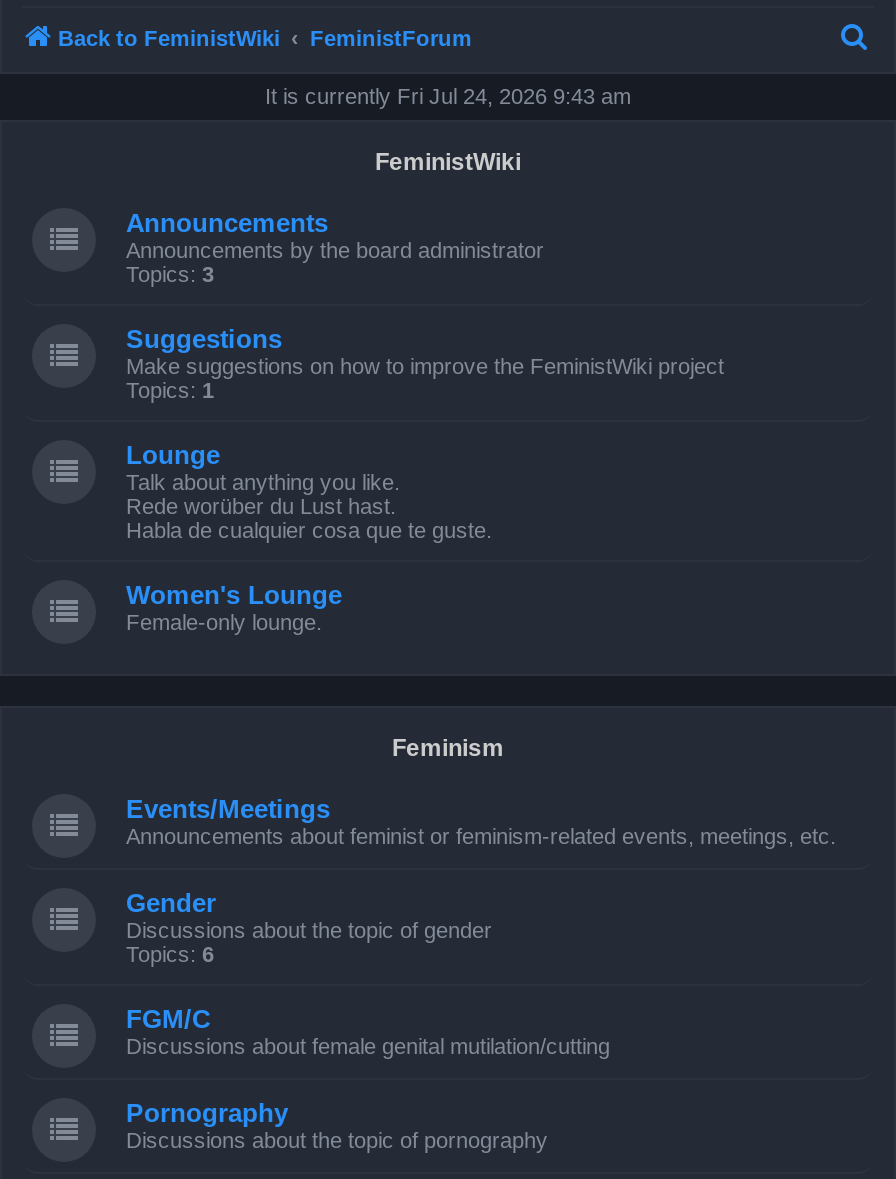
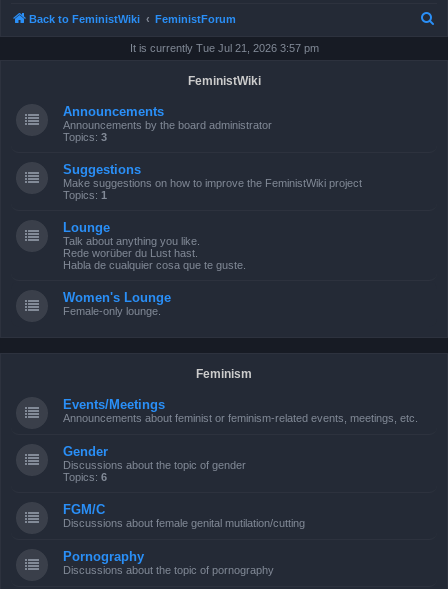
- It is currently Fri Jul 24, 2026 9:43 am
+ It is currently Tue Jul 21, 2026 3:57 pm
